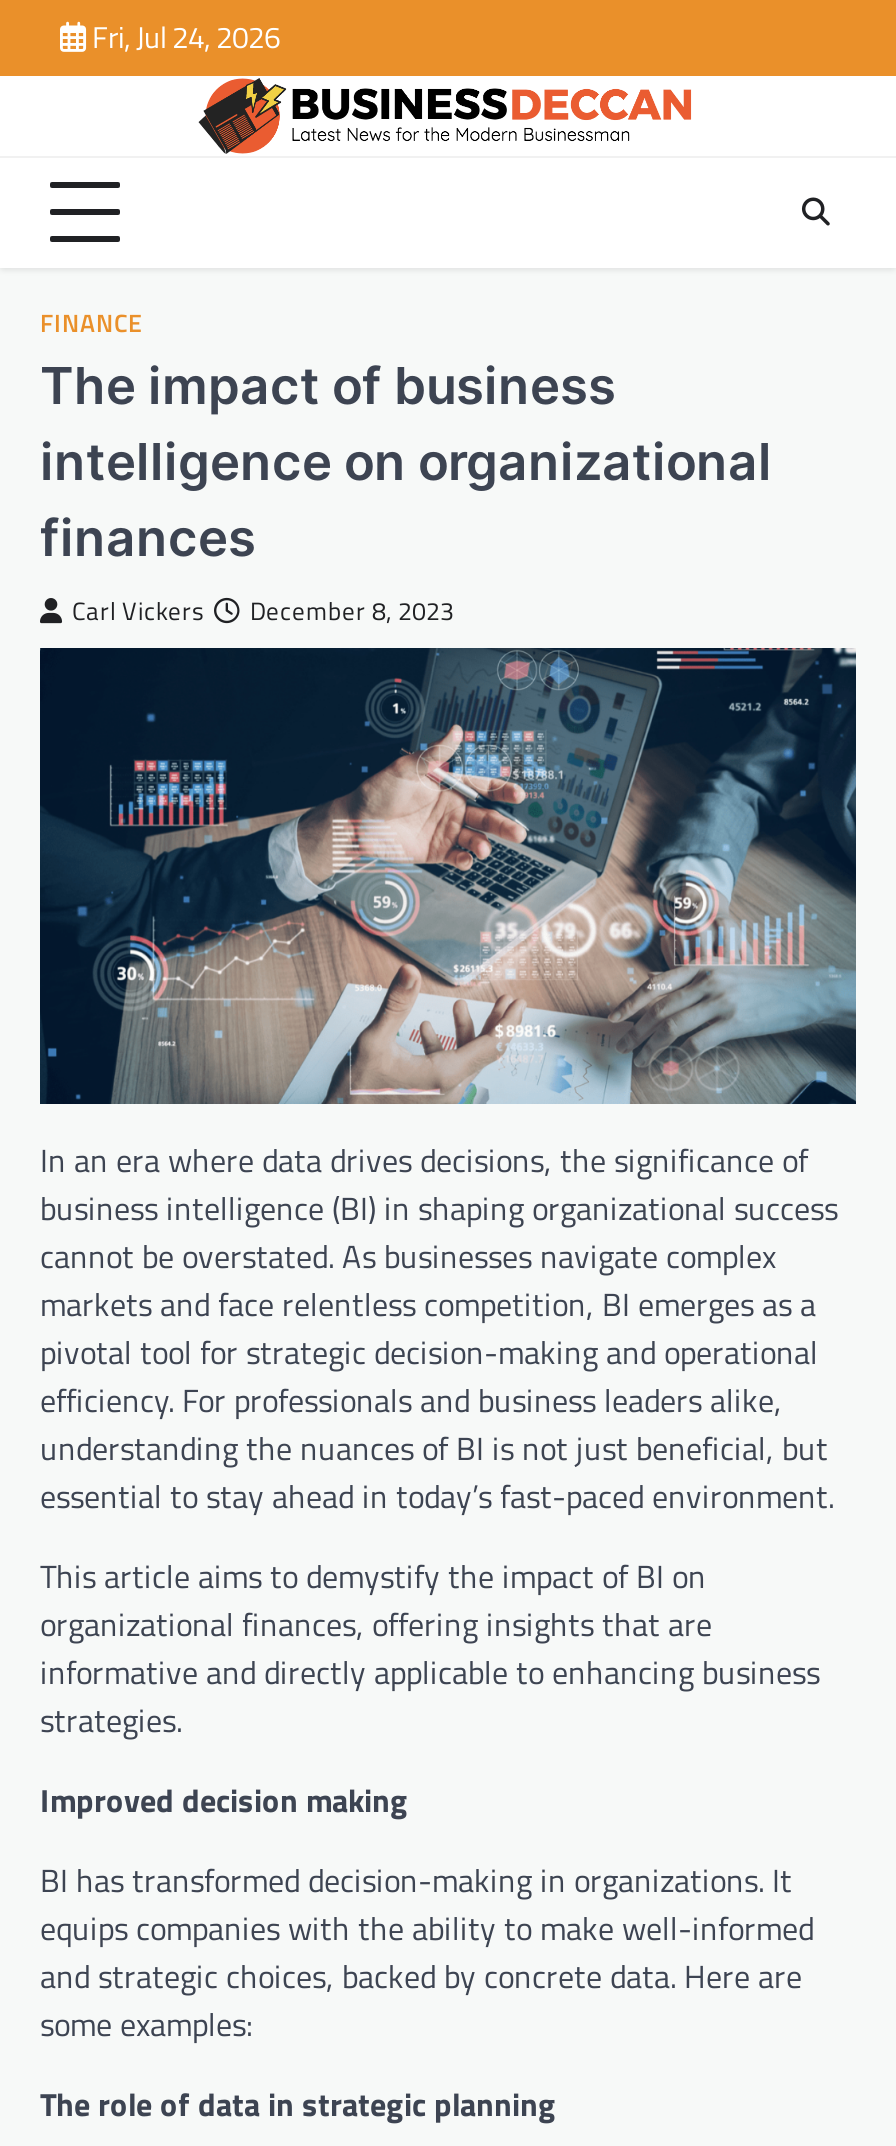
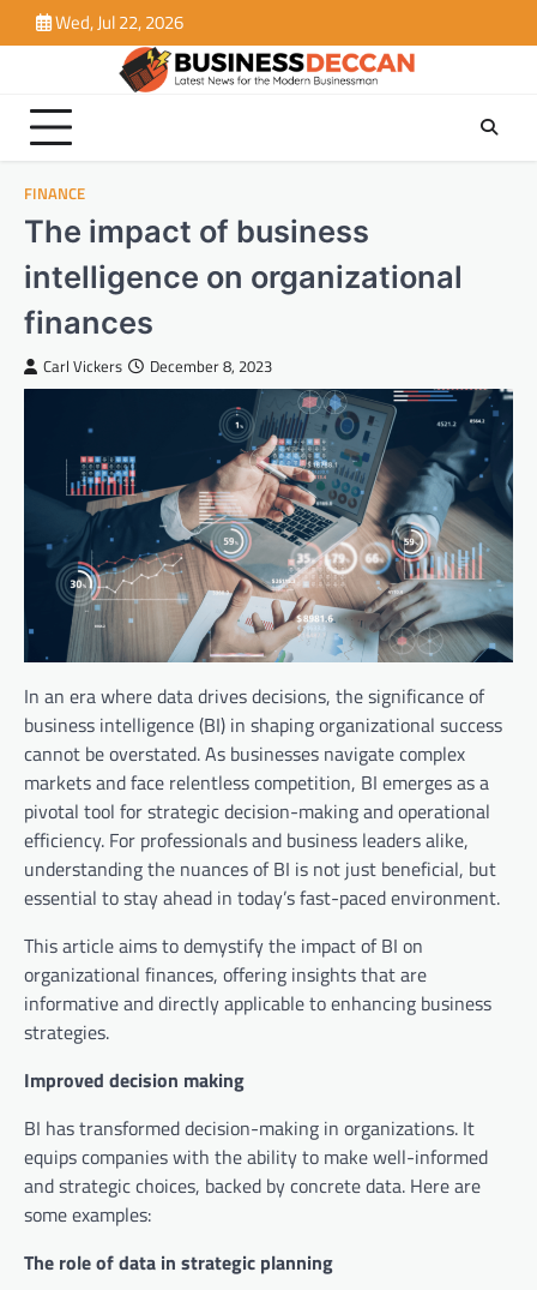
- Fri, Jul 24, 2026
+ Wed, Jul 22, 2026
